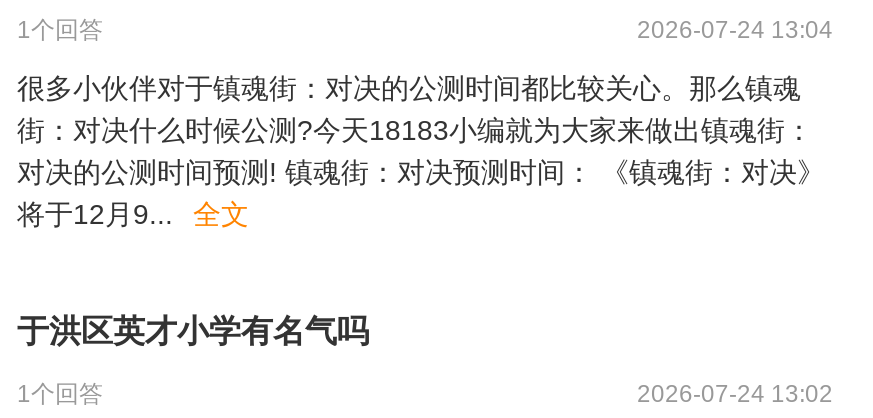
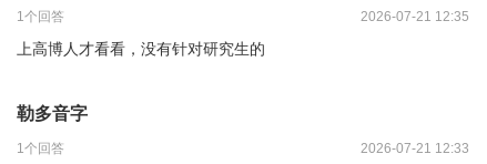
- 2026-07-24 13:04
+ 2026-07-21 12:35

- 很多小伙伴对于镇魂街：对决的公测时间都比较关心。那么镇魂
- 街：对决什么时候公测?今天18183小编就为大家来做出镇魂街：
- 对决的公测时间预测! 镇魂街：对决预测时间： 《镇魂街：对决》
- 将于12月9...
- 全文
+ 上高博人才看看，没有针对研究生的

- 于洪区英才小学有名气吗
+ 勒多音字

- 2026-07-24 13:02
+ 2026-07-21 12:33
